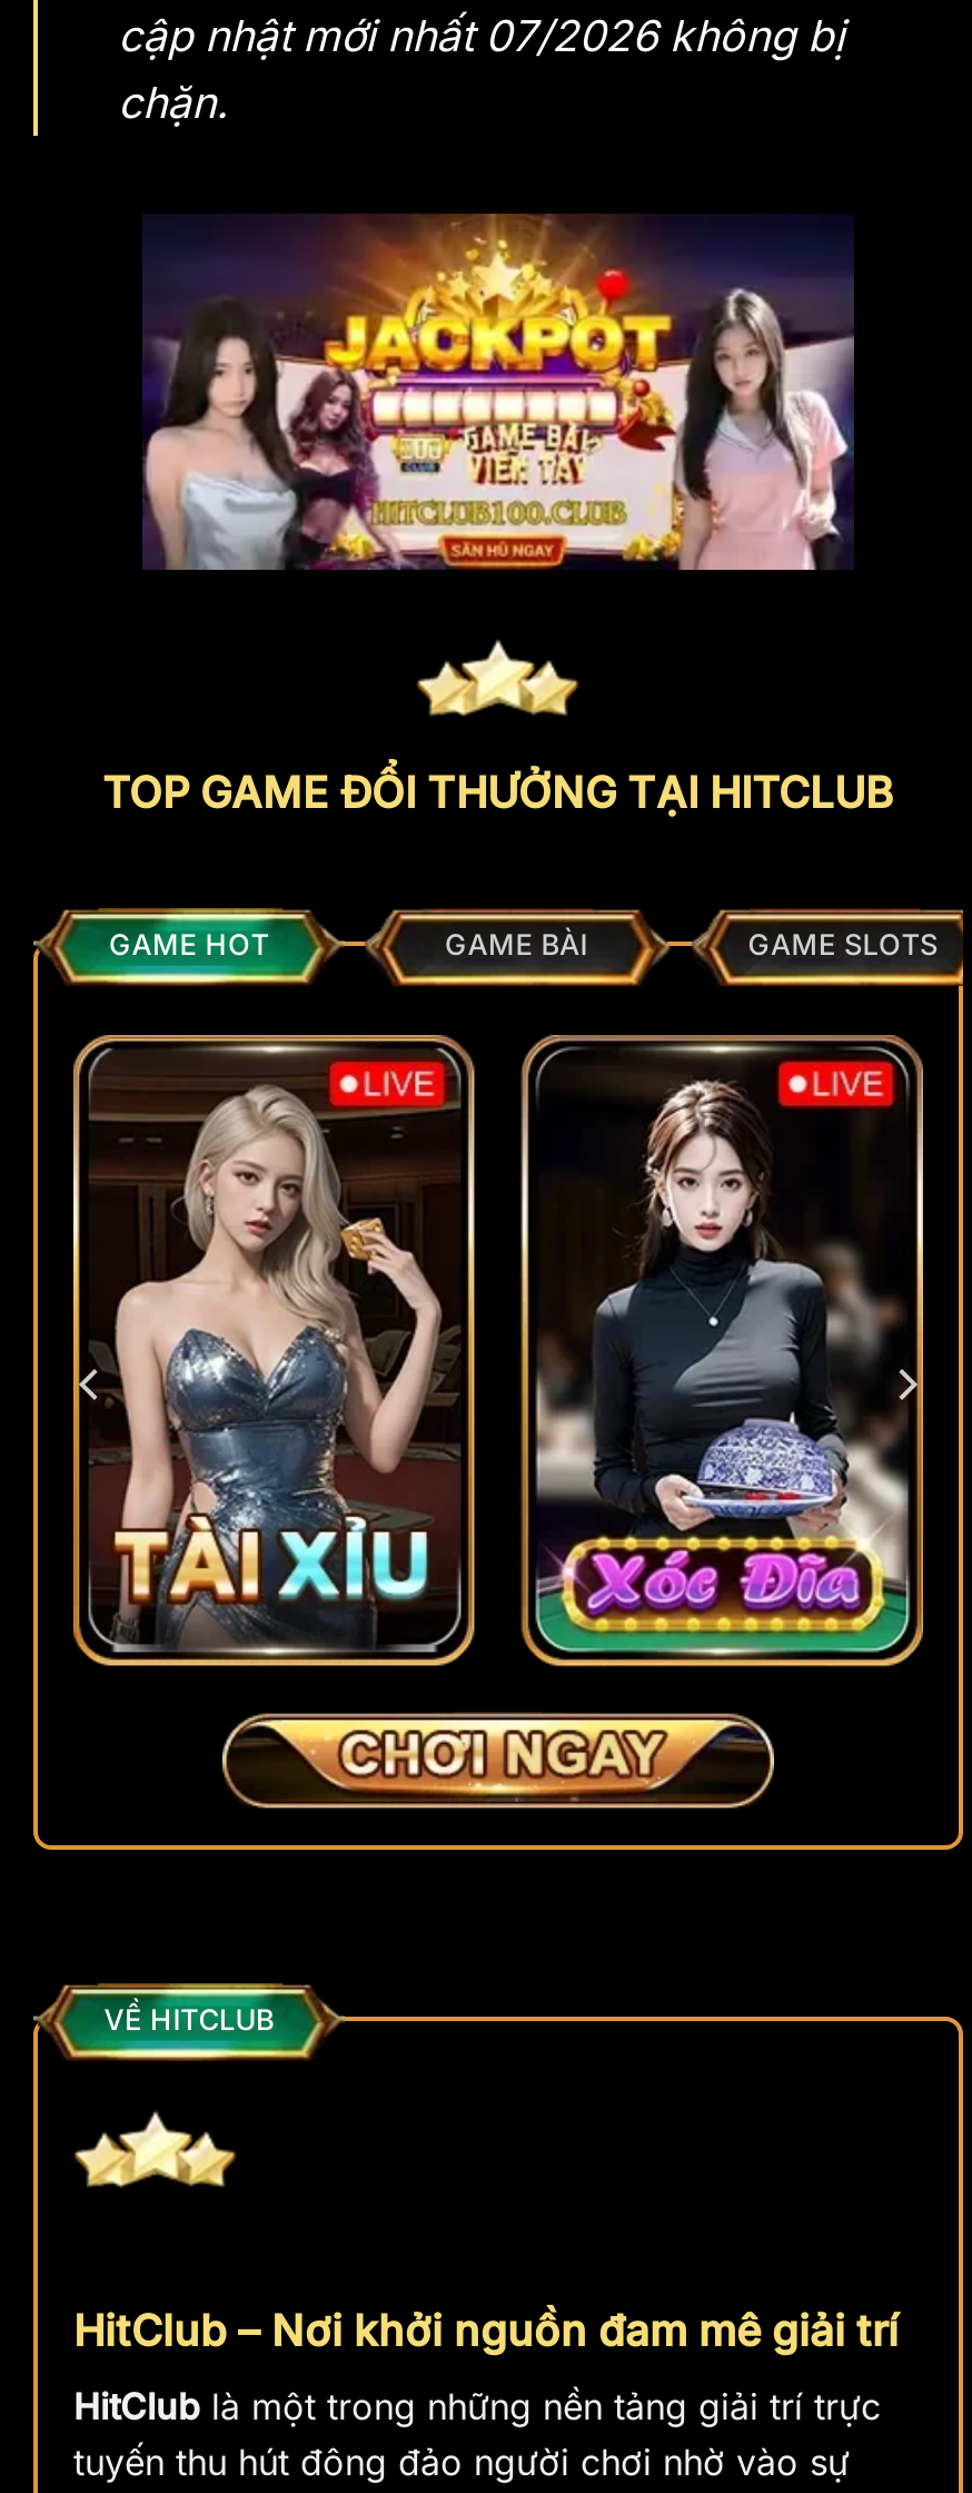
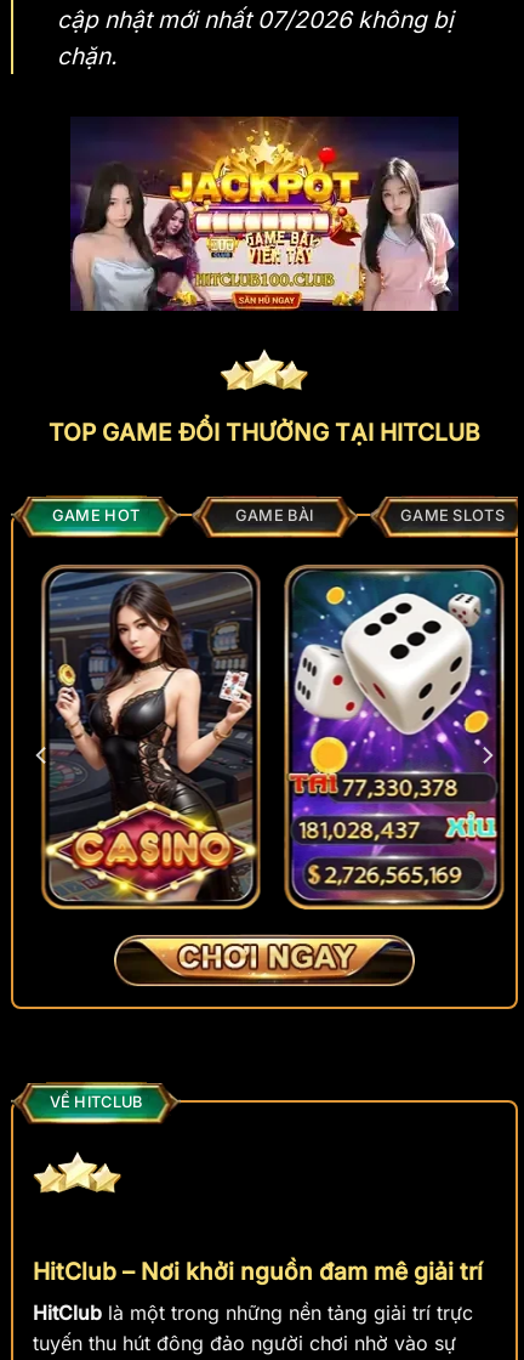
- [image]
+ [image]

- [image]
+ [image]
